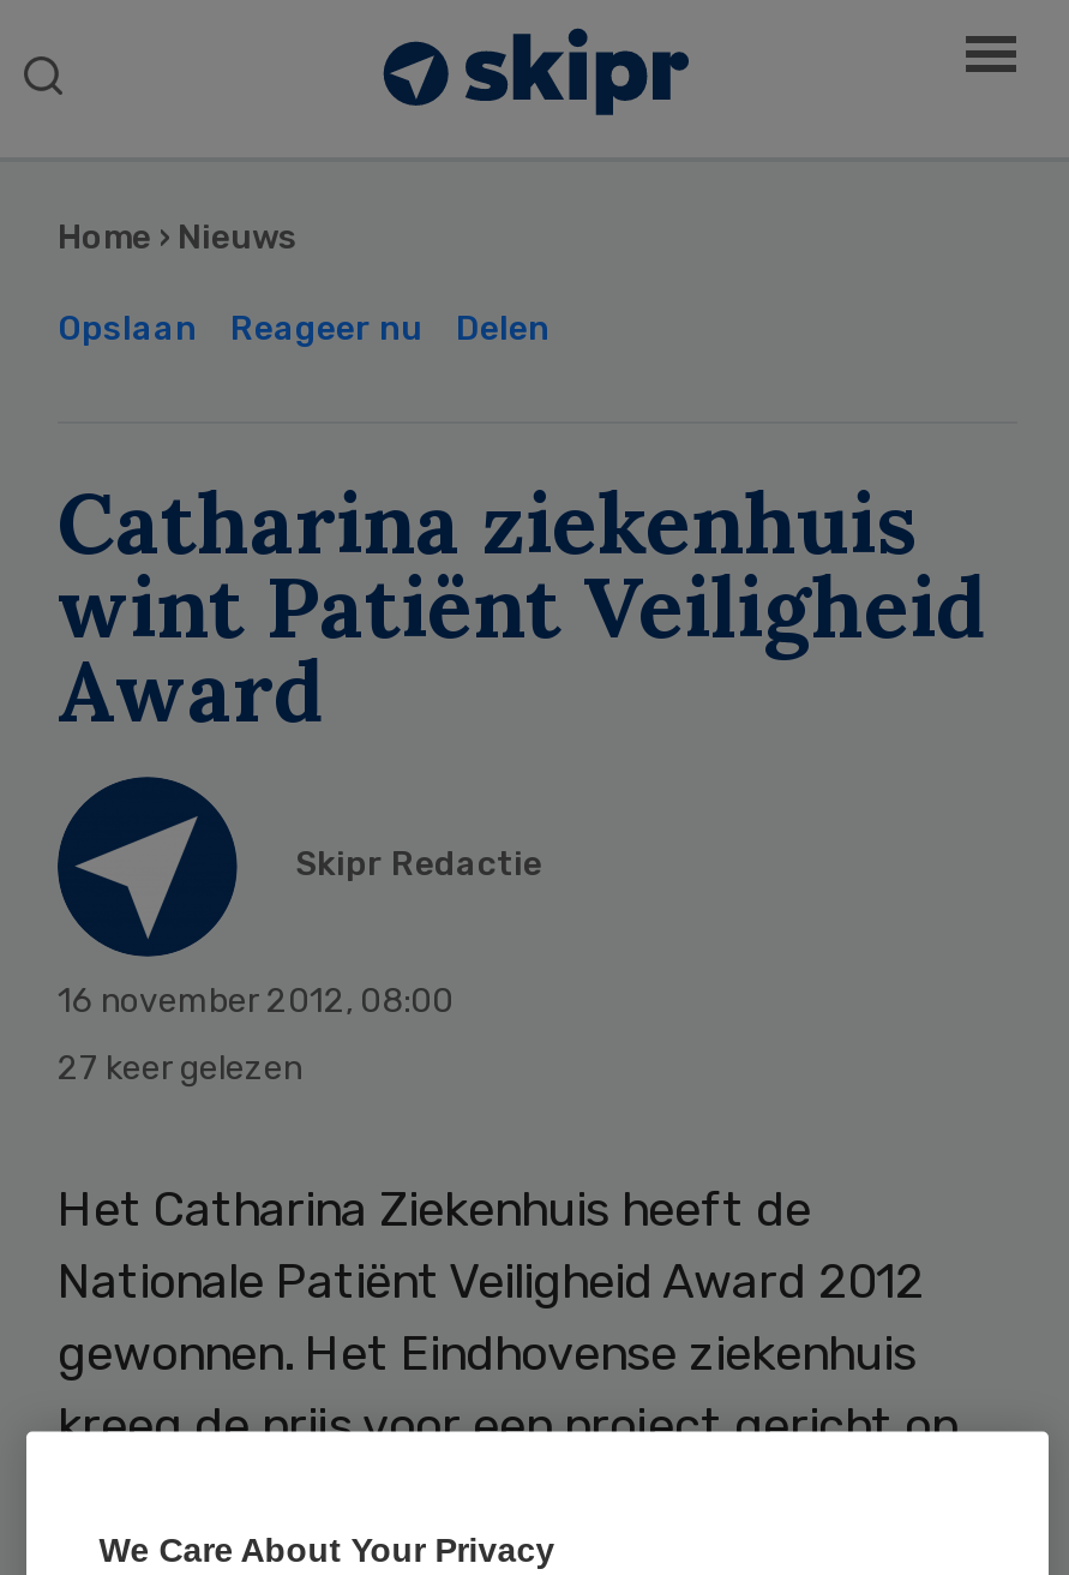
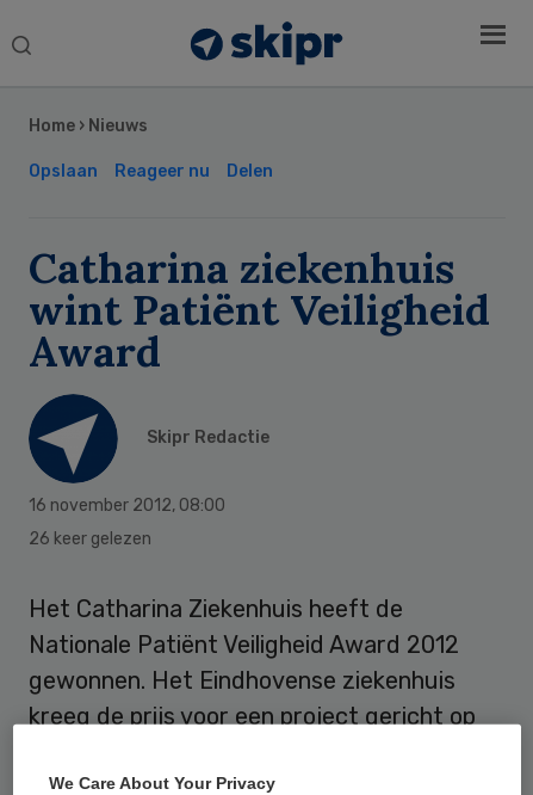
- 27 keer gelezen
+ 26 keer gelezen
